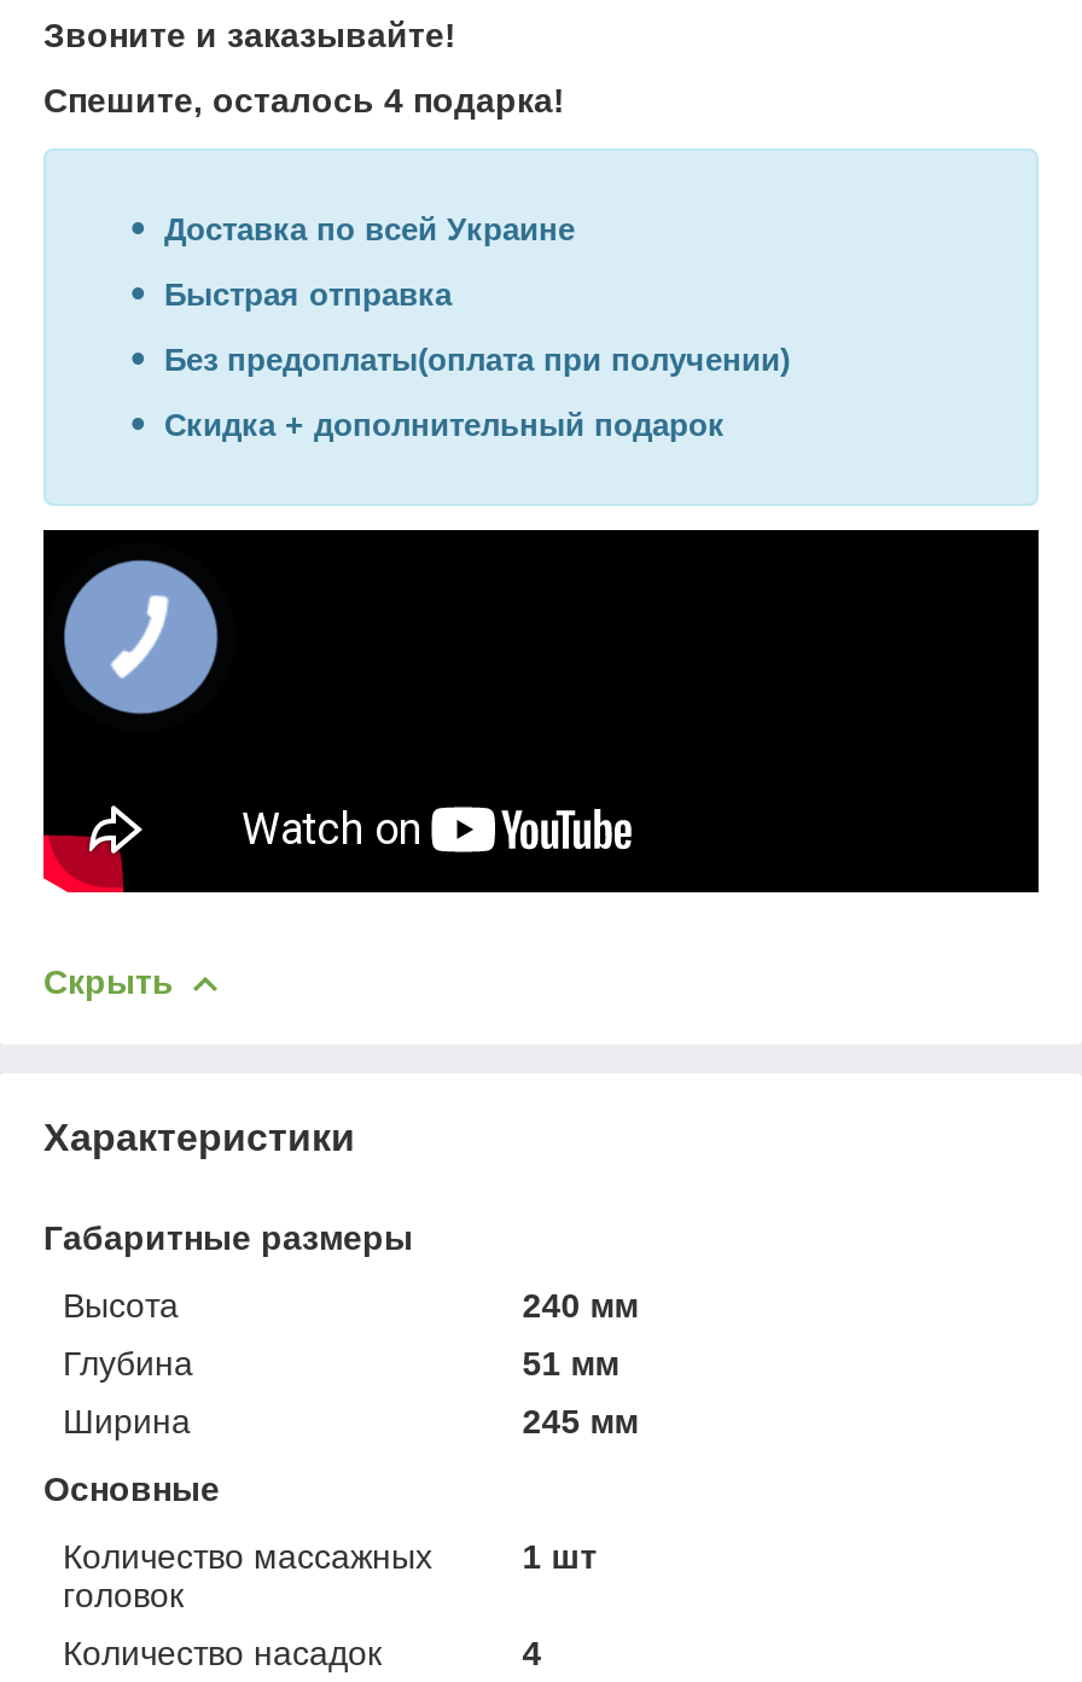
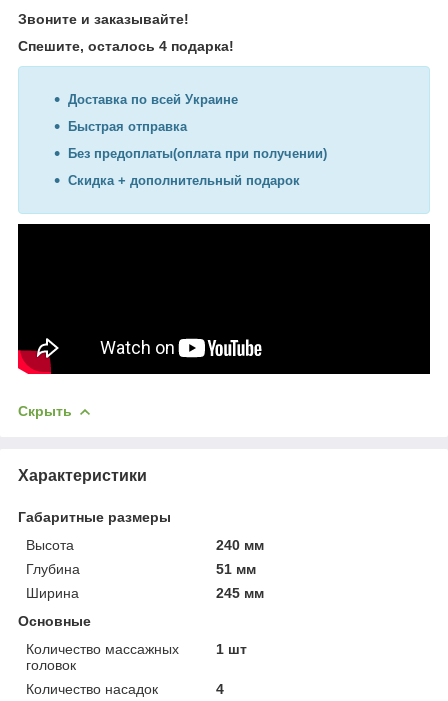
- [image]
